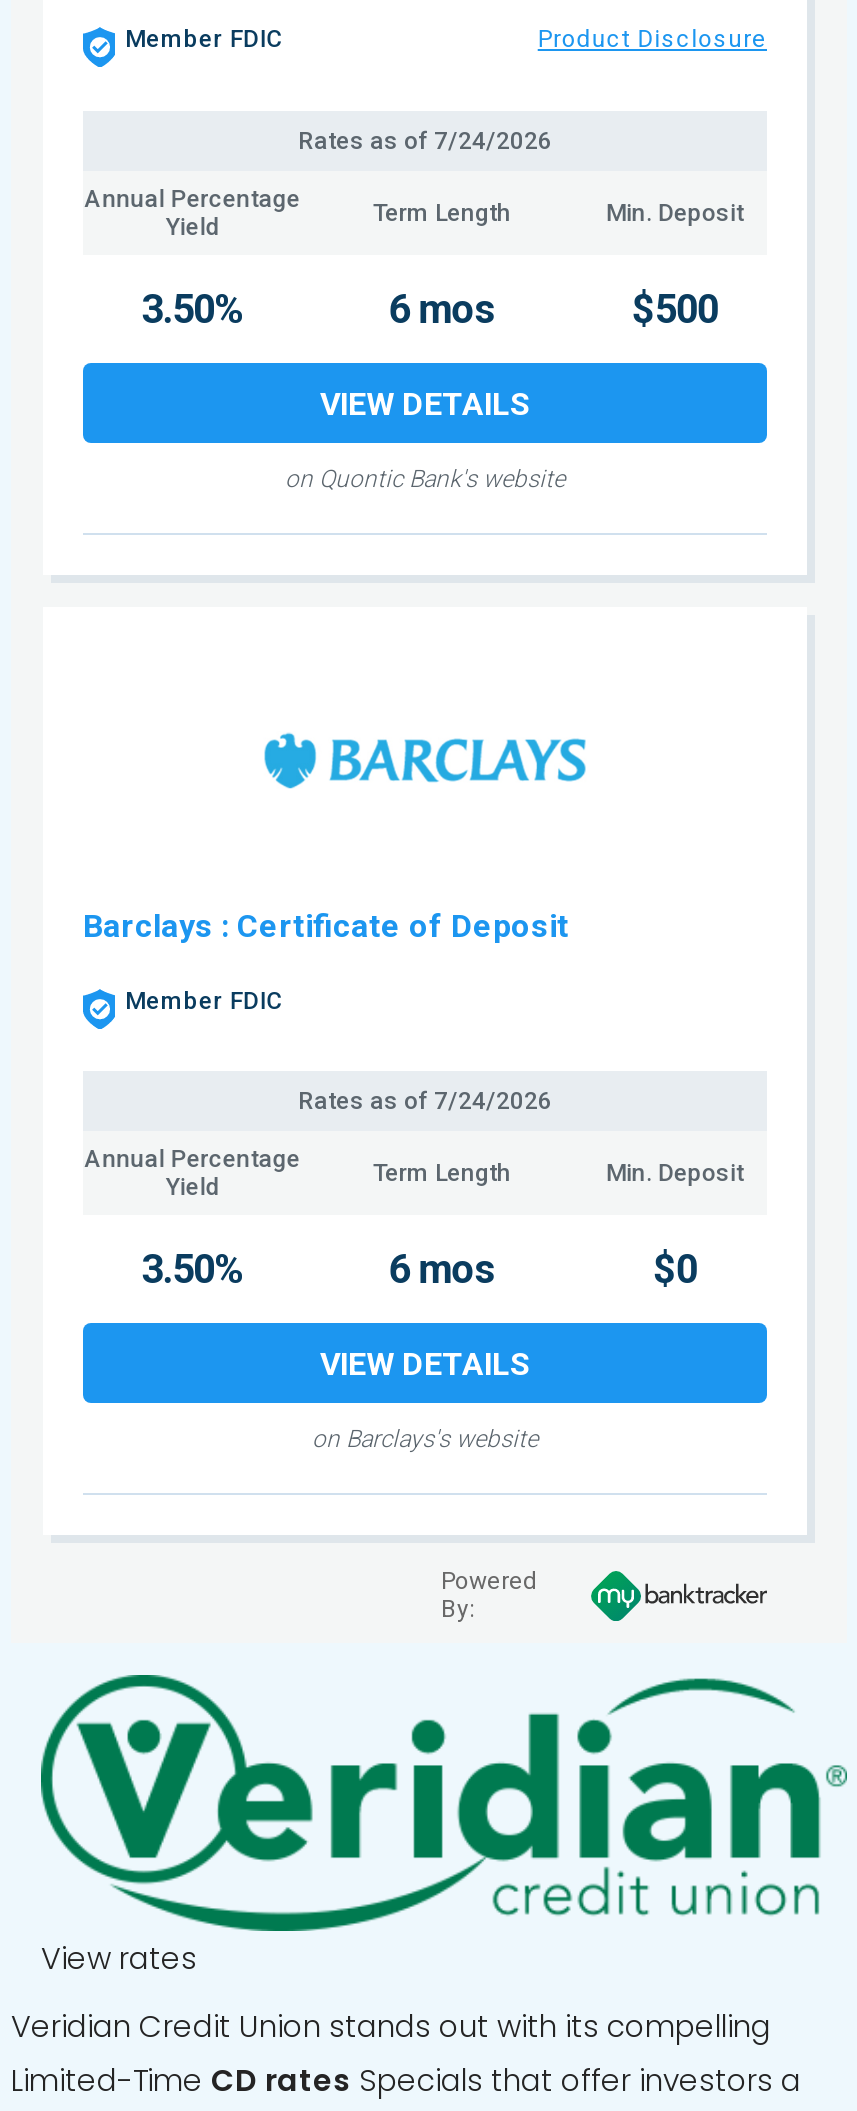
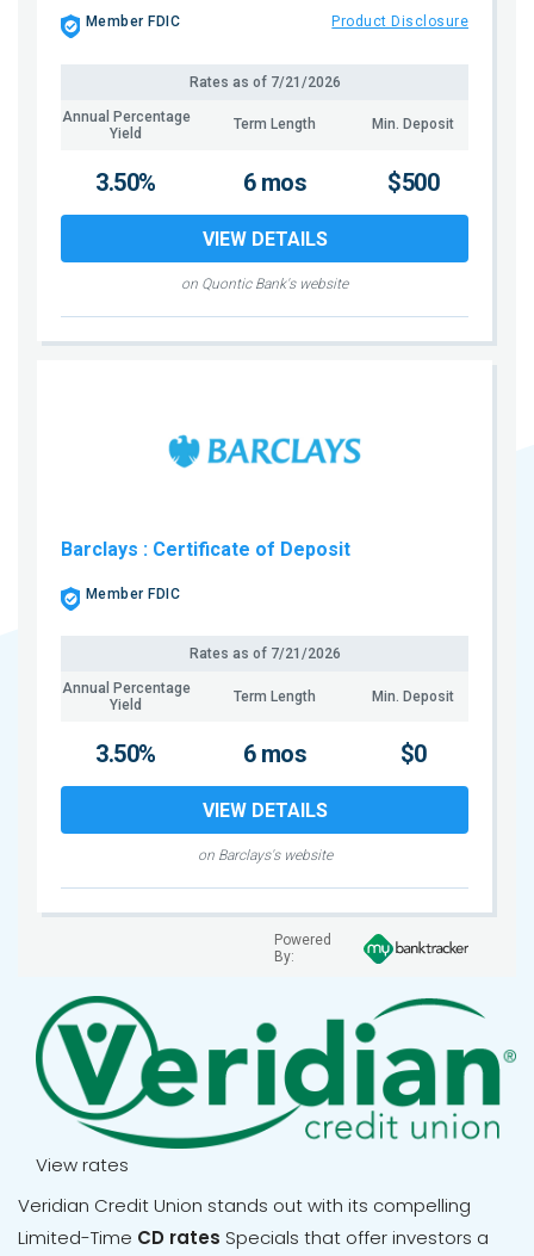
- Rates as of 7/24/2026
+ Rates as of 7/21/2026

- Rates as of 7/24/2026
+ Rates as of 7/21/2026
